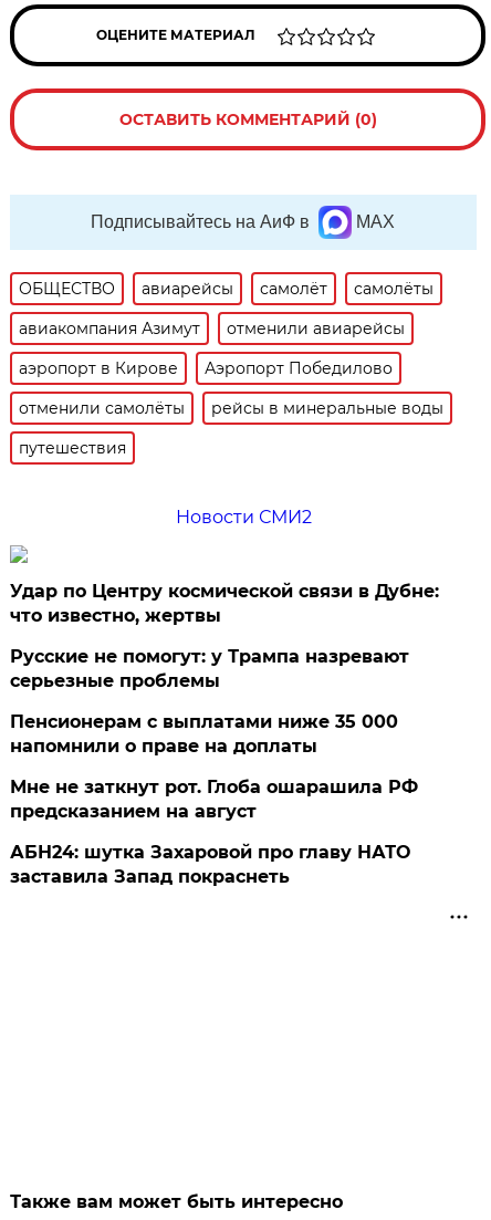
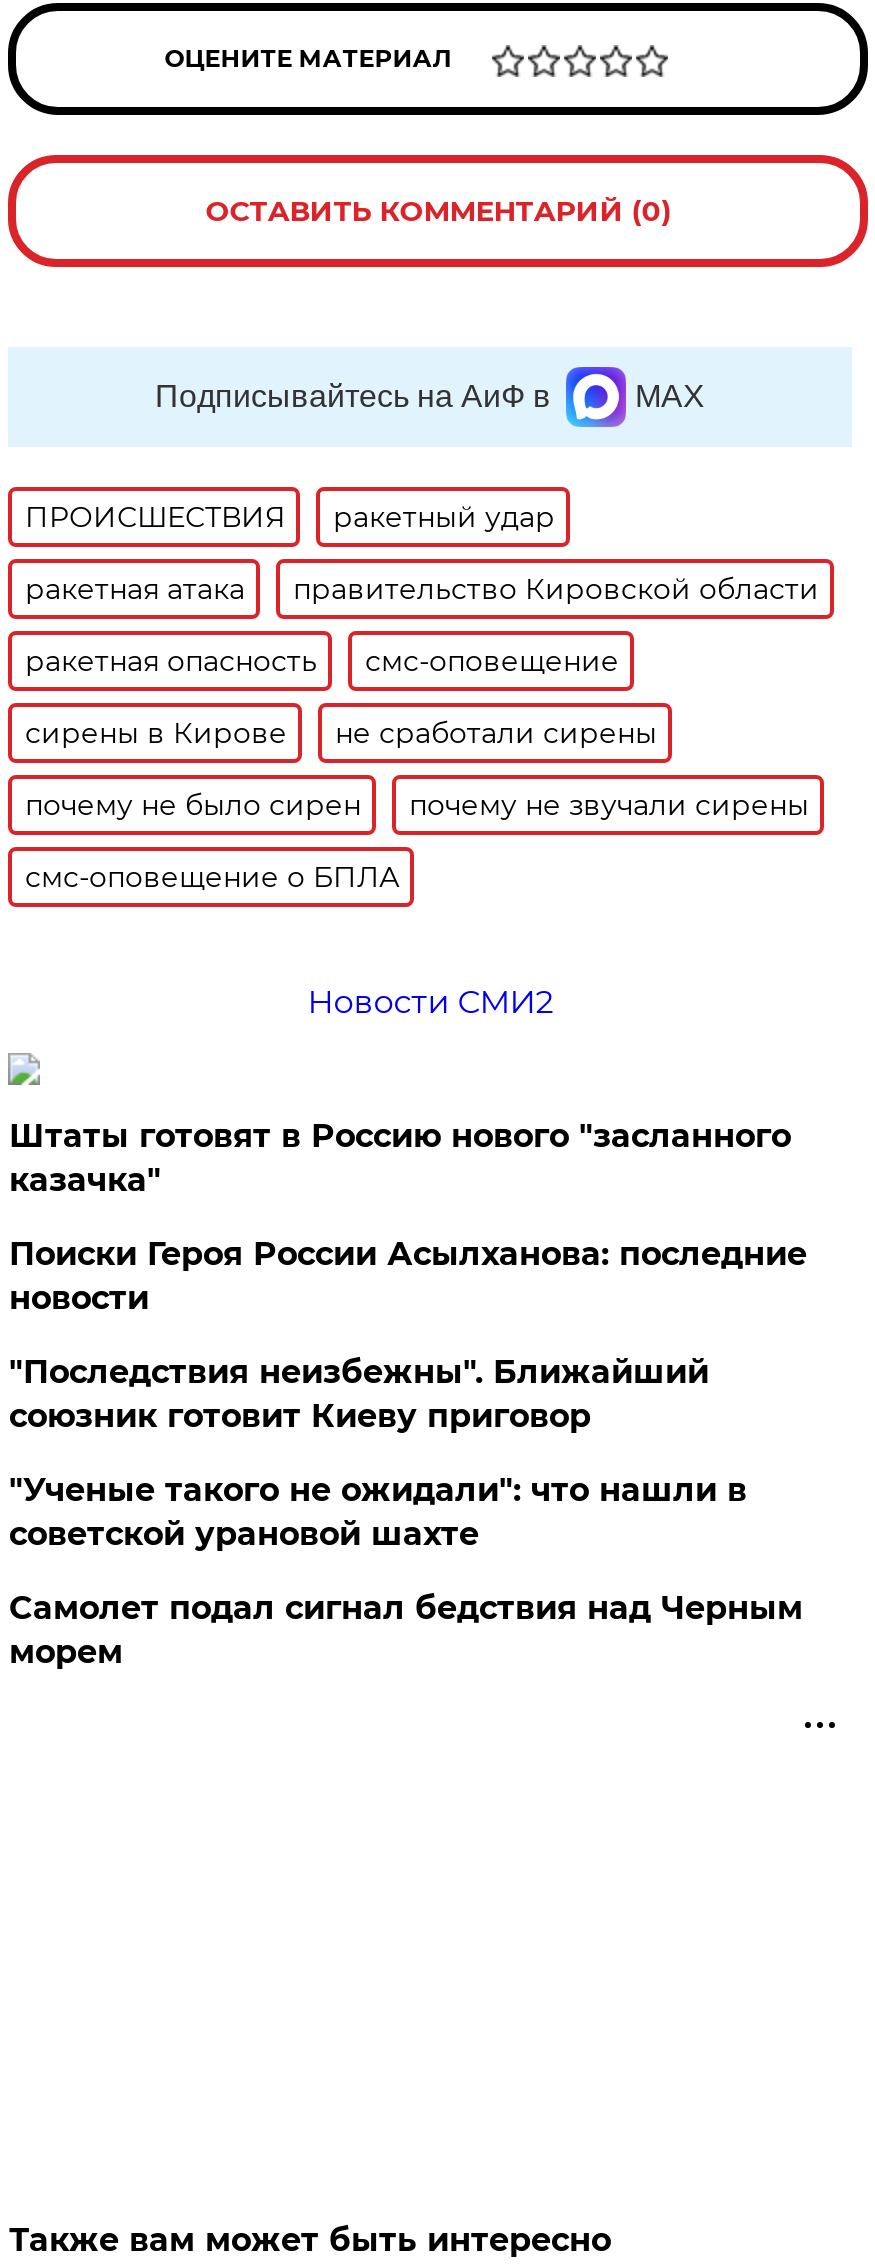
- ОБЩЕСТВО
- авиарейсы
- самолёт
- самолёты
- авиакомпания Азимут
- отменили авиарейсы
- аэропорт в Кирове
- Аэропорт Победилово
- отменили самолёты
- рейсы в минеральные воды
- путешествия
+ ПРОИСШЕСТВИЯ
+ ракетный удар
+ ракетная атака
+ правительство Кировской области
+ ракетная опасность
+ смс-оповещение
+ сирены в Кирове
+ не сработали сирены
+ почему не было сирен
+ почему не звучали сирены
+ смс-оповещение о БПЛА

- Удар по Центру космической связи в Дубне:
- что известно, жертвы
+ Штаты готовят в Россию нового "засланного
+ казачка"

- Русские не помогут: у Трампа назревают
- серьезные проблемы
+ Поиски Героя России Асылханова: последние
+ новости

- Пенсионерам с выплатами ниже 35 000
- напомнили о праве на доплаты
+ "Последствия неизбежны". Ближайший
+ союзник готовит Киеву приговор

- Мне не заткнут рот. Глоба ошарашила РФ
- предсказанием на август
+ "Ученые такого не ожидали": что нашли в
+ советской урановой шахте

- АБН24: шутка Захаровой про главу НАТО
- заставила Запад покраснеть
+ Самолет подал сигнал бедствия над Черным
+ морем
